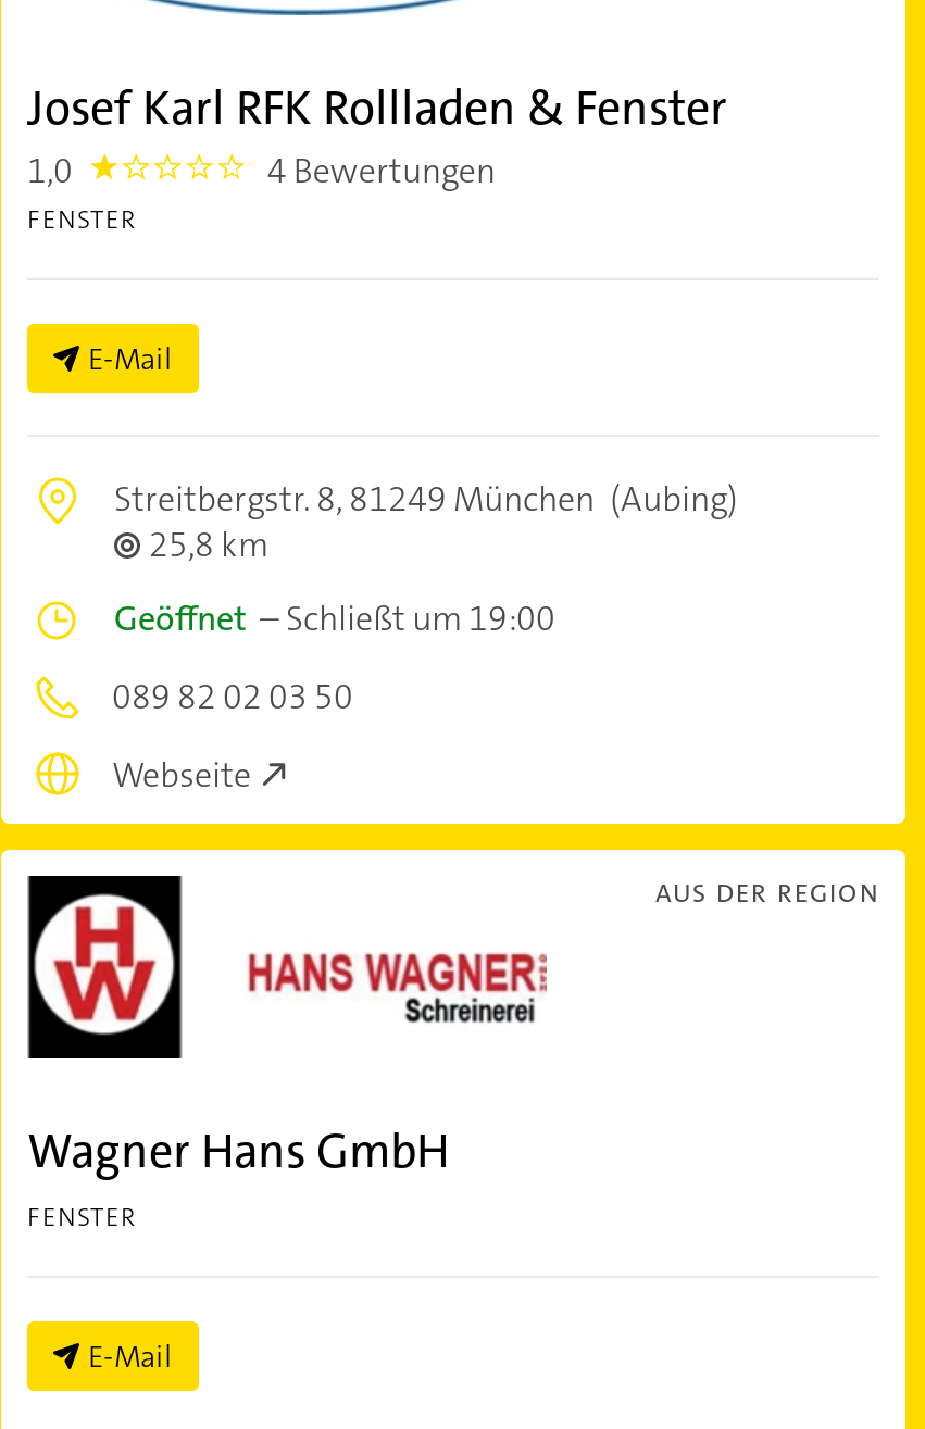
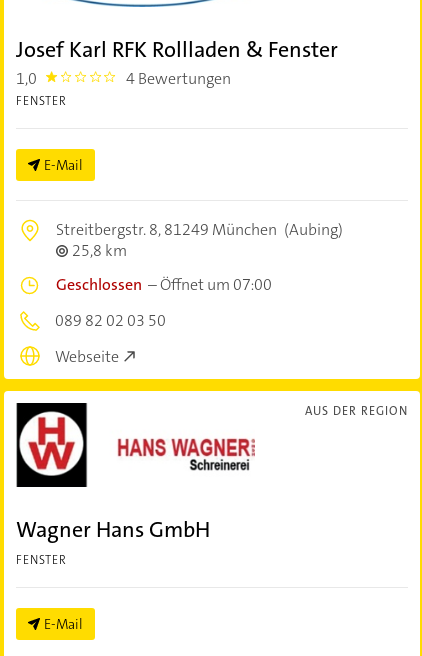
- Geöffnet – Schließt um 19:00
+ Geschlossen – Öffnet um 07:00
